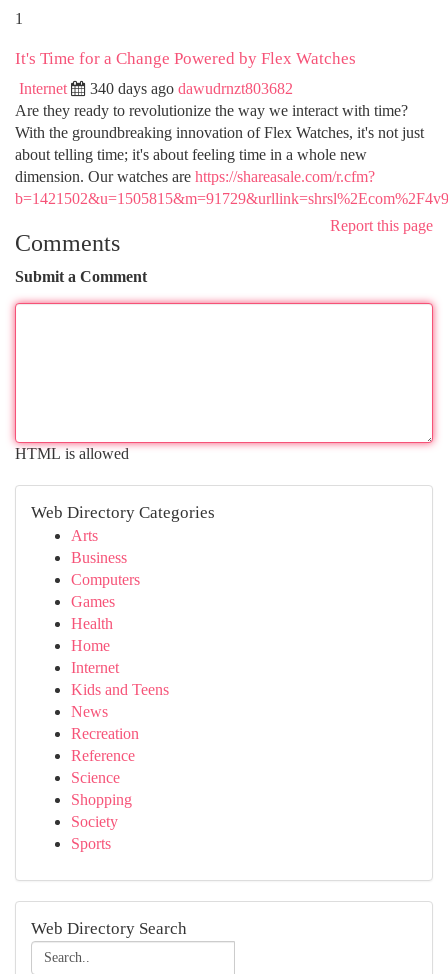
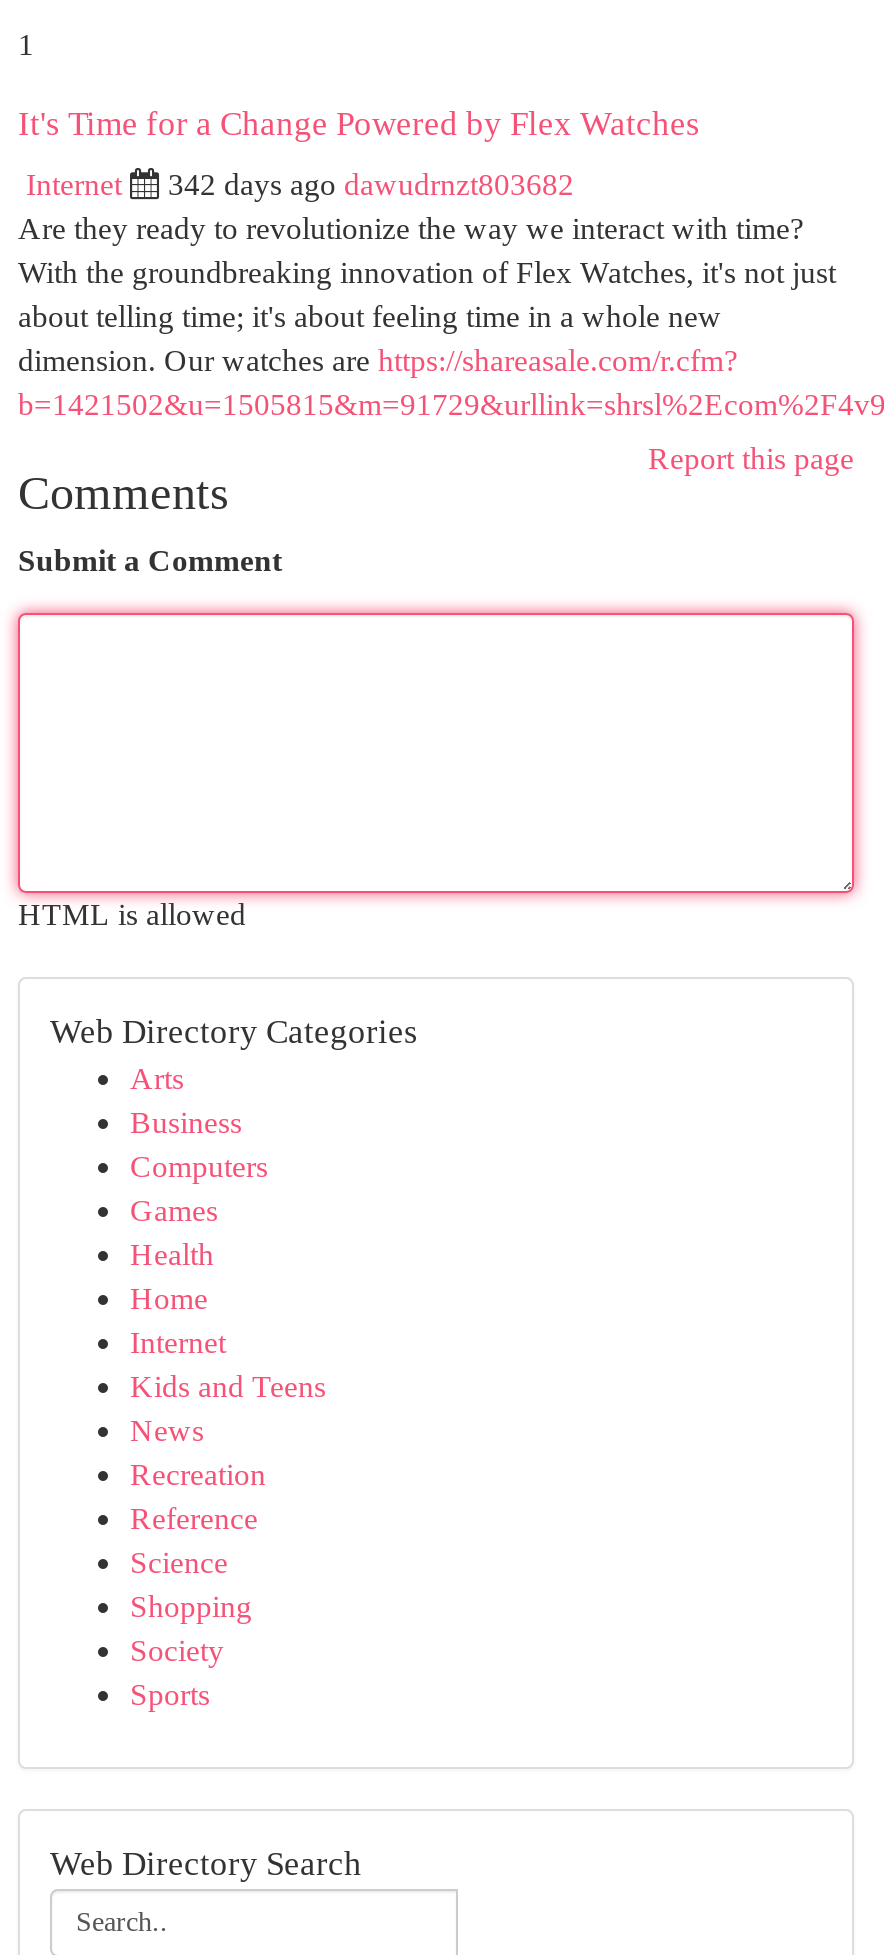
- 340 days ago dawudrnzt803682
+ 342 days ago dawudrnzt803682
